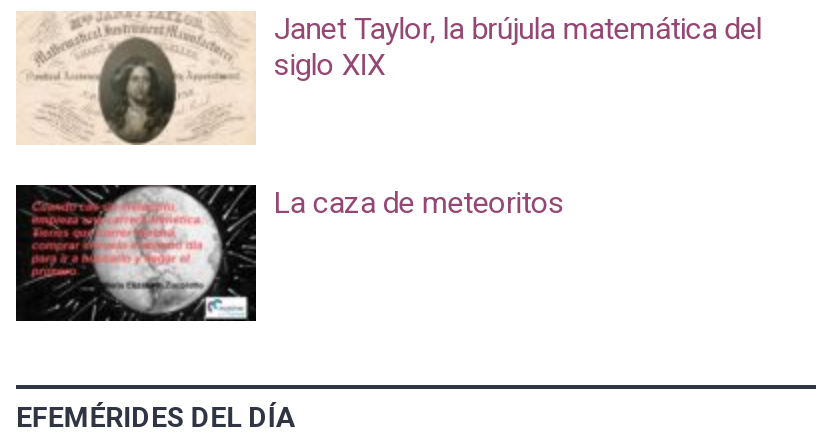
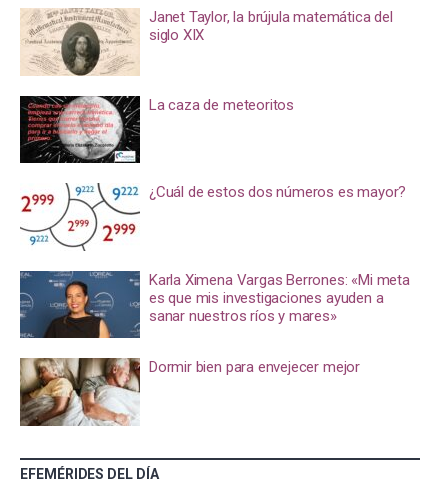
+ [image]
+ Karla Ximena Vargas Berrones: «Mi meta
+ es que mis investigaciones ayuden a
+ sanar nuestros ríos y mares»
+ Dormir bien para envejecer mejor

+ [image]

+ [image]
+ ¿Cuál de estos dos números es mayor?
